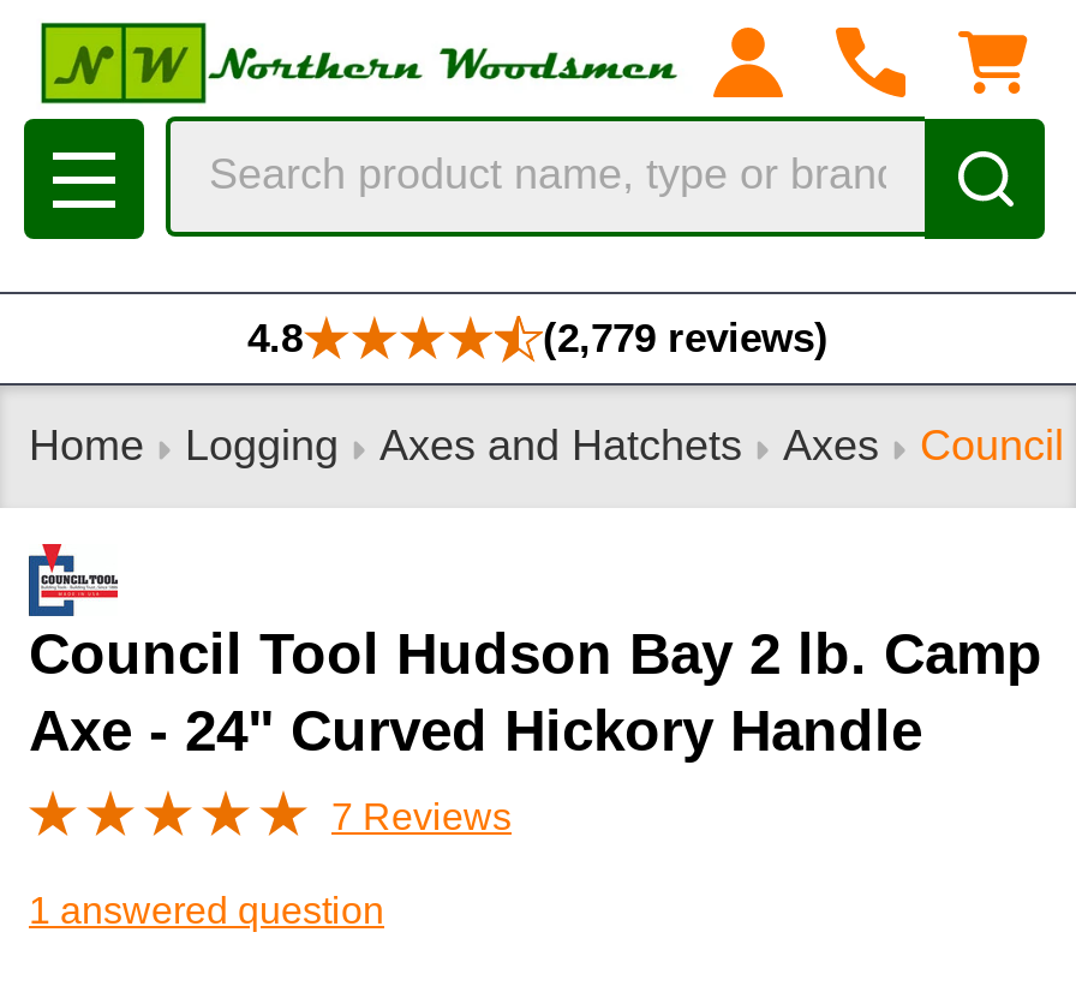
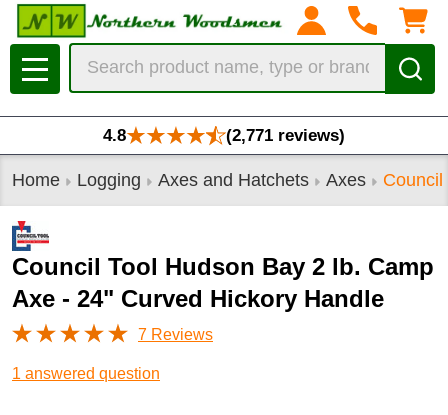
- (2,779 reviews)
+ (2,771 reviews)
